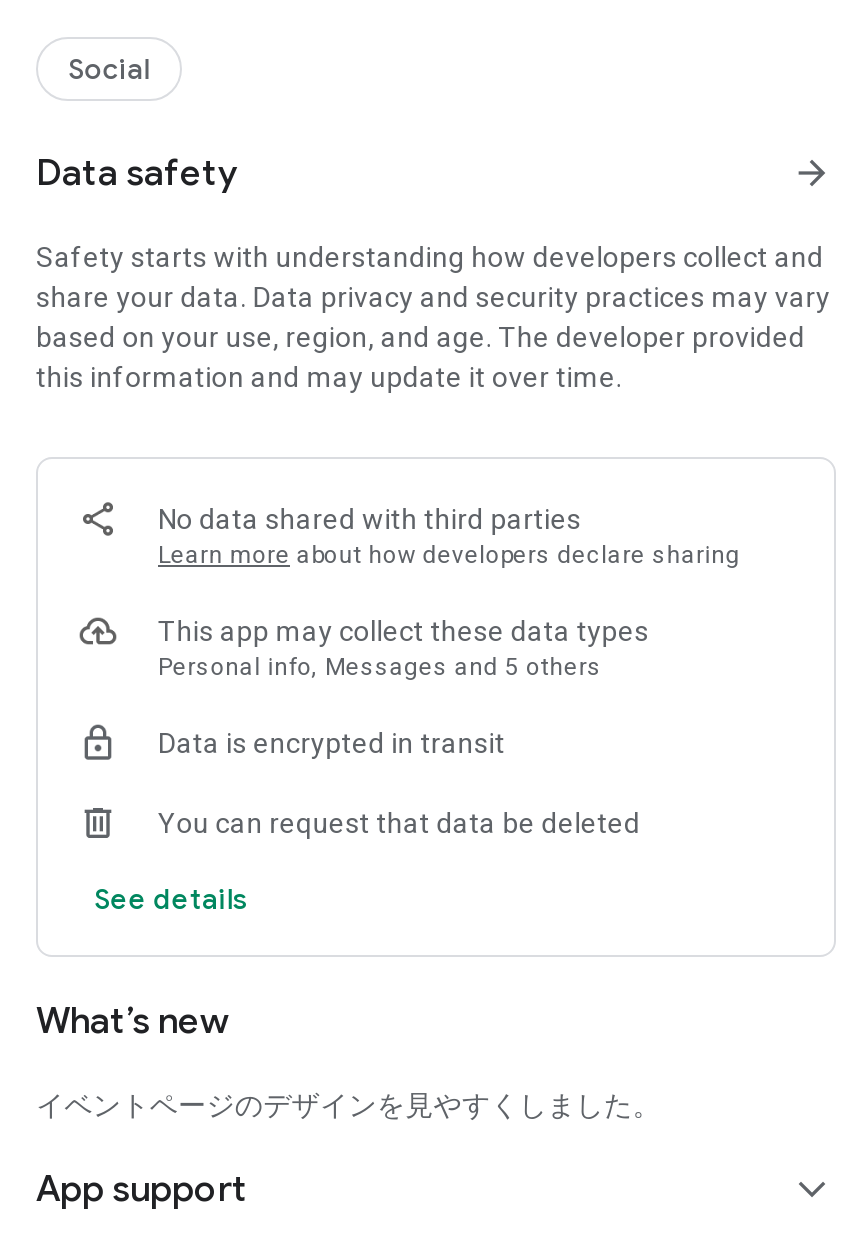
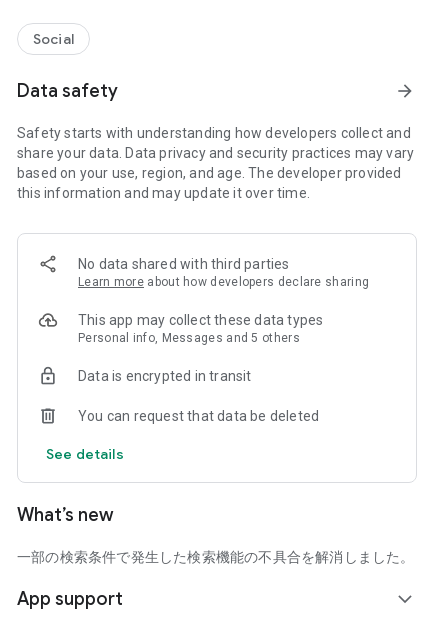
- イベントページのデザインを見やすくしました。
+ 一部の検索条件で発生した検索機能の不具合を解消しました。
